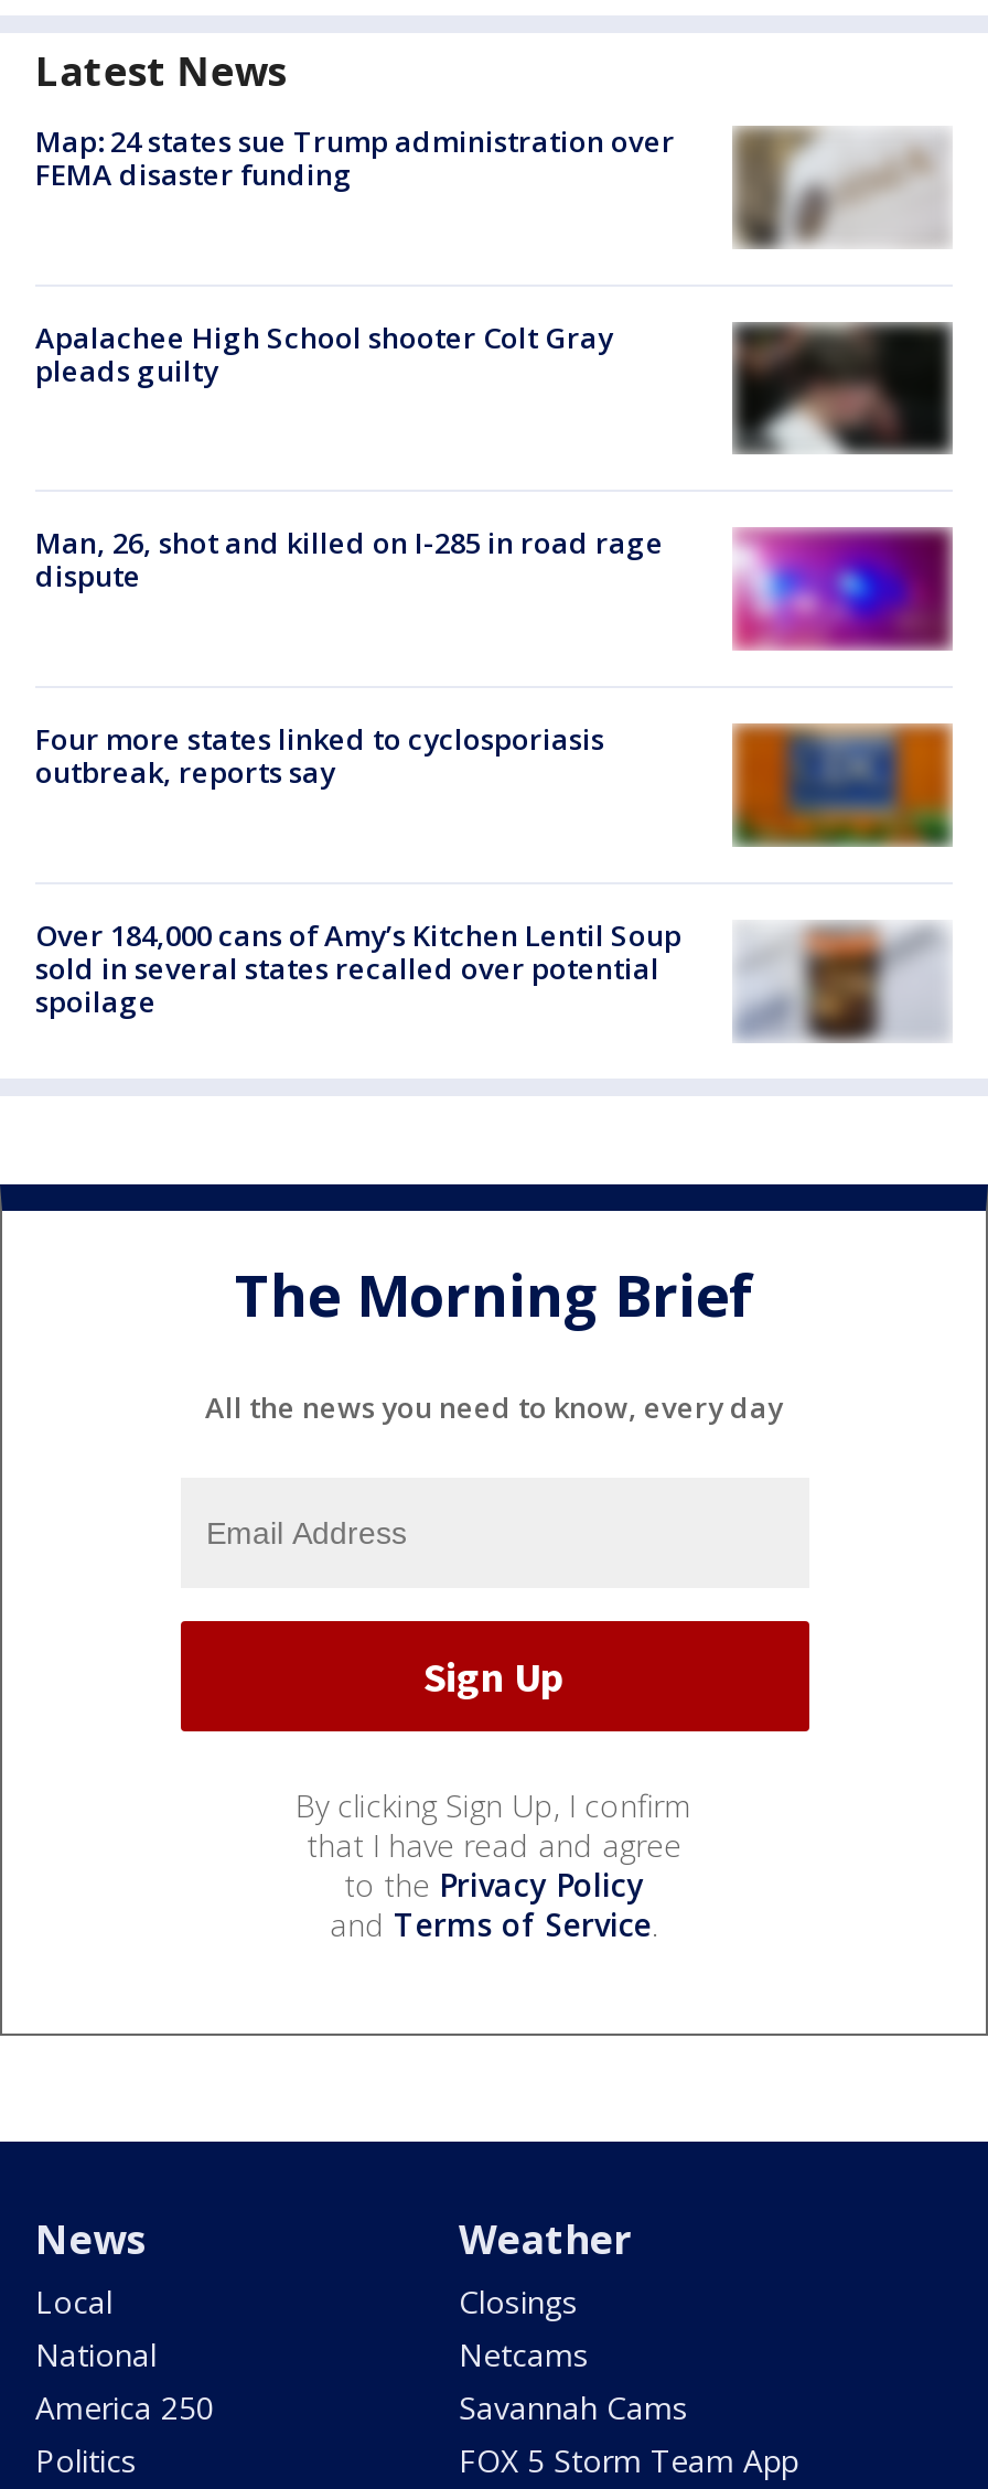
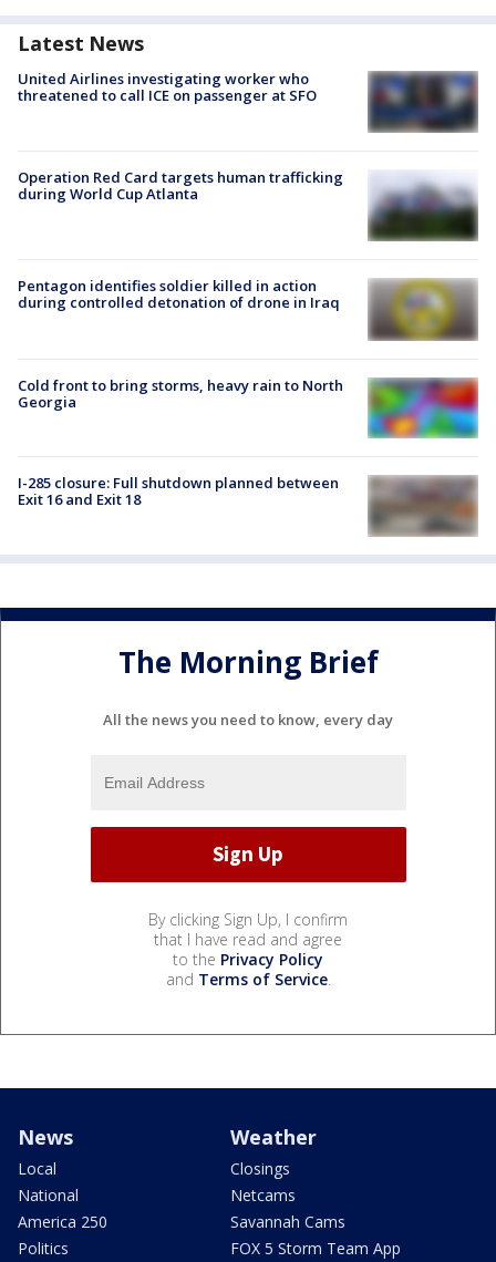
- Map: 24 states sue Trump administration over
- FEMA disaster funding
+ United Airlines investigating worker who
+ threatened to call ICE on passenger at SFO

- [image]
+ [image]

- Apalachee High School shooter Colt Gray
- pleads guilty
+ Operation Red Card targets human trafficking
+ during World Cup Atlanta

- [image]
+ [image]

- [image]
- Man, 26, shot and killed on I-285 in road rage
- dispute
+ [image]
+ Pentagon identifies soldier killed in action
+ during controlled detonation of drone in Iraq

- Four more states linked to cyclosporiasis
- outbreak, reports say
+ Cold front to bring storms, heavy rain to North
+ Georgia

- [image]
+ [image]

- [image]
- Over 184,000 cans of Amy’s Kitchen Lentil Soup
- sold in several states recalled over potential
- spoilage
+ [image]
+ I-285 closure: Full shutdown planned between
+ Exit 16 and Exit 18
